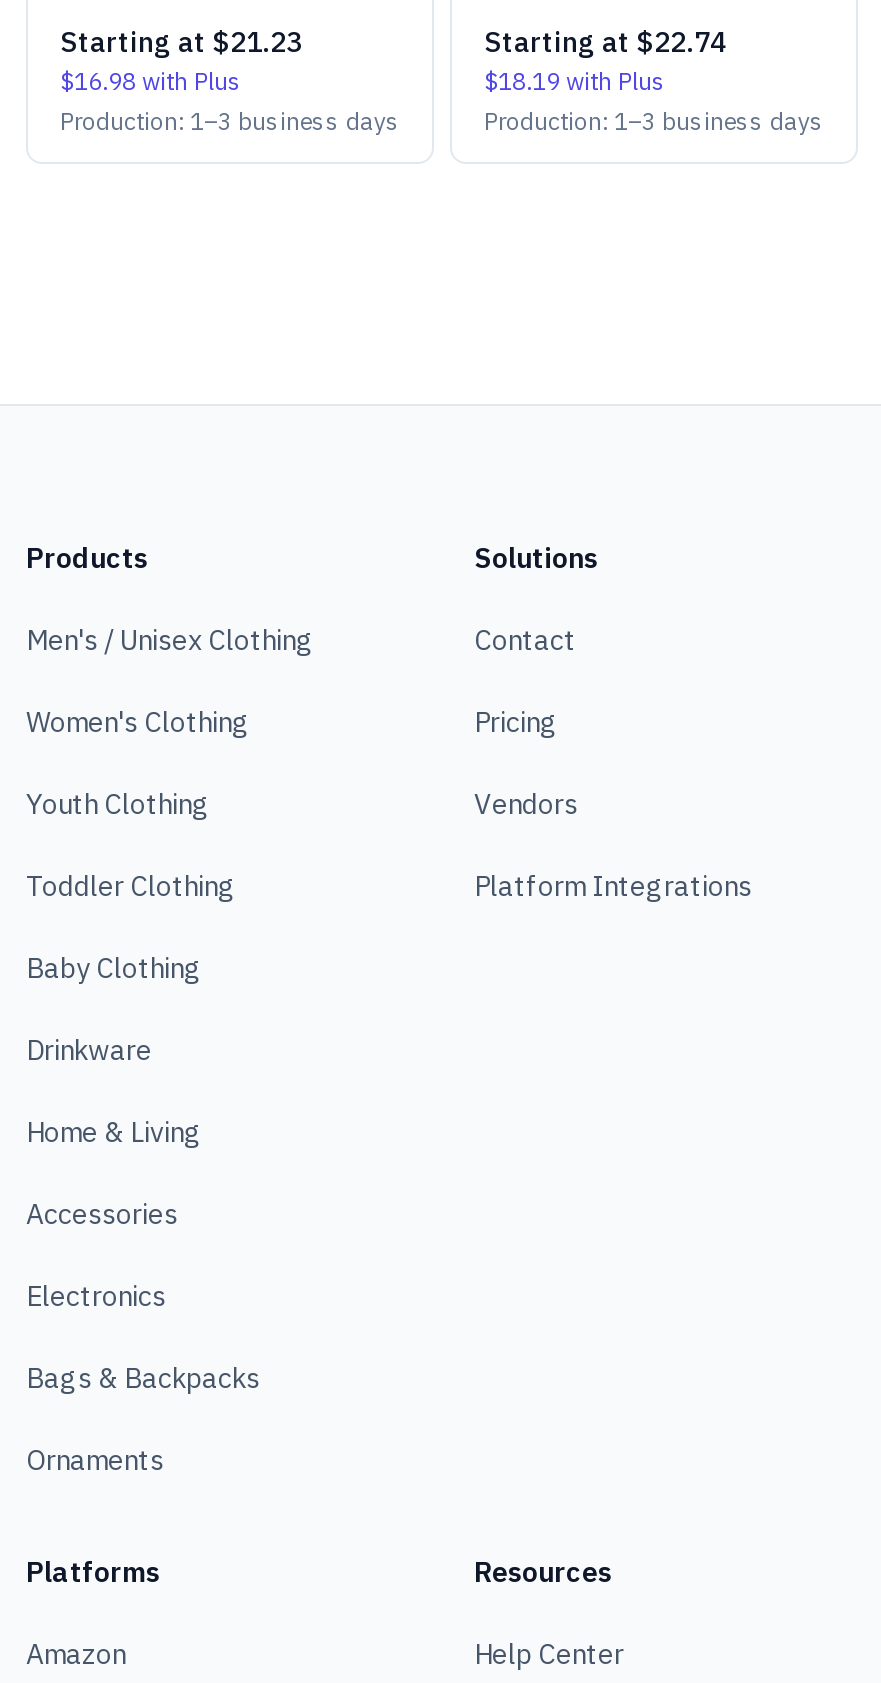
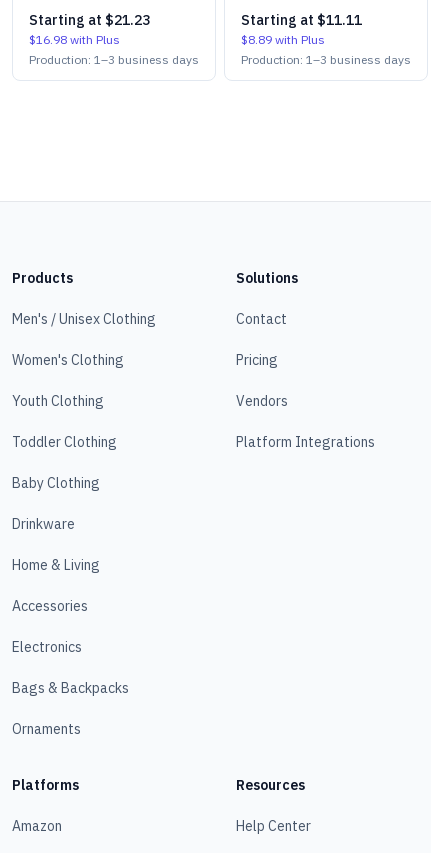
- Starting at $22.74
+ Starting at $11.11

- $18.19 with Plus
+ $8.89 with Plus
